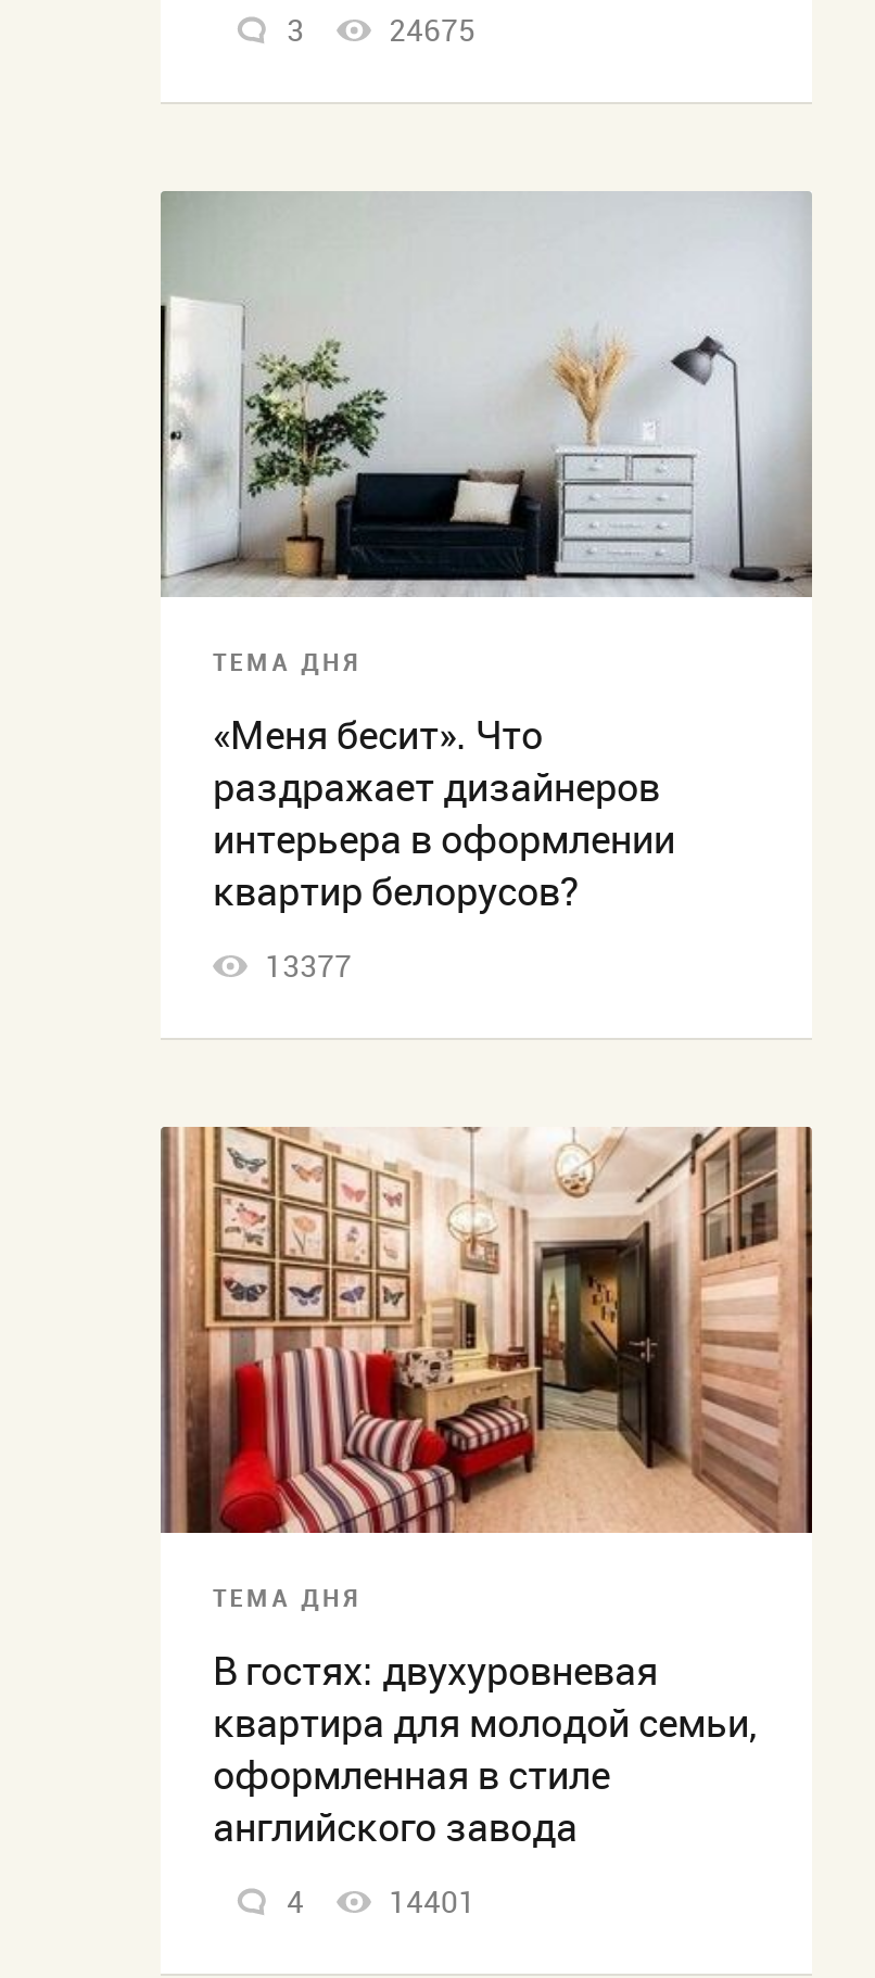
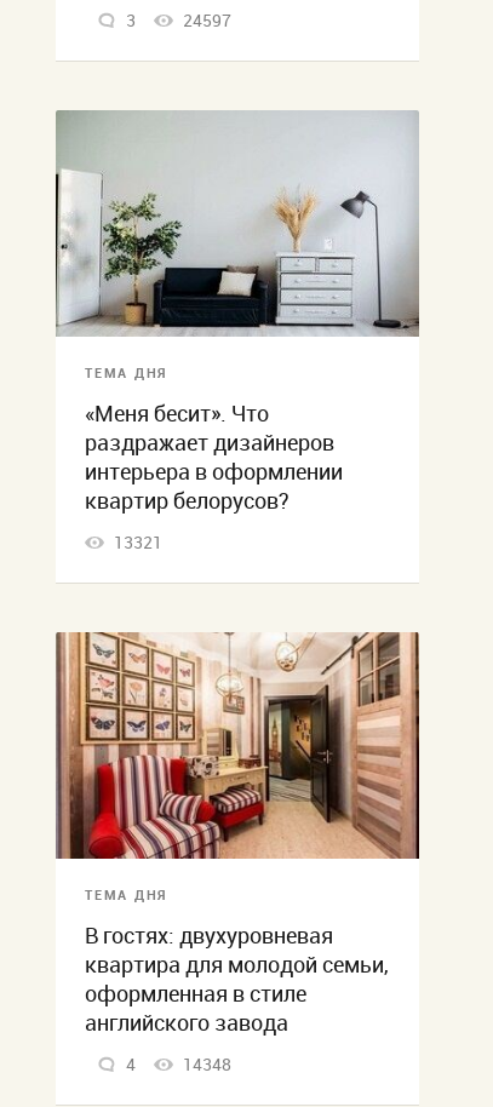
- 24675
+ 24597

- 13377
+ 13321

- 14401
+ 14348
